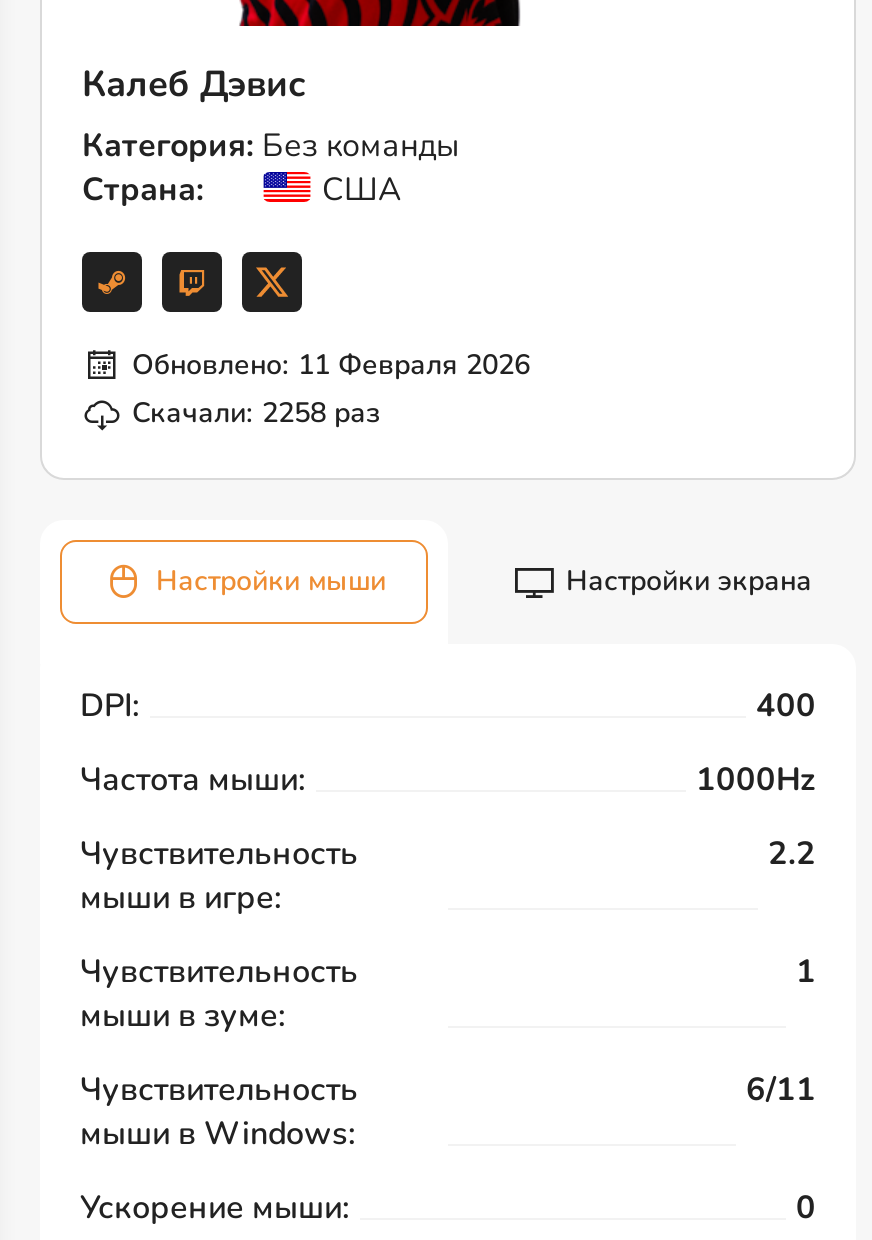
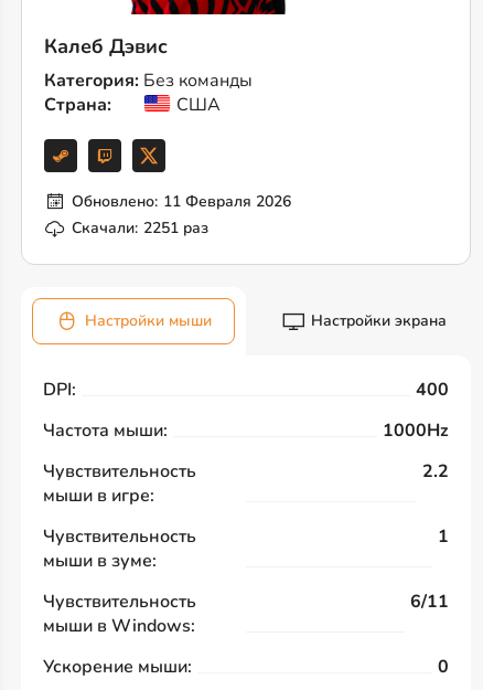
- Скачали: 2258 раз
+ Скачали: 2251 раз
